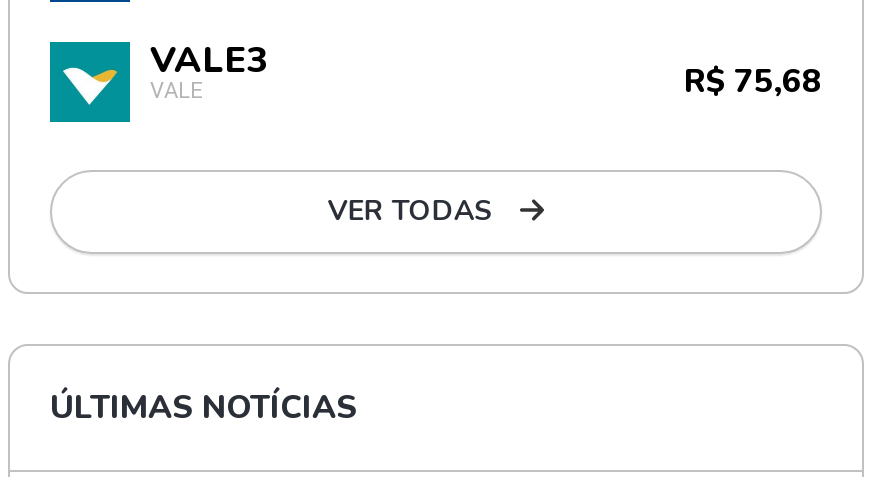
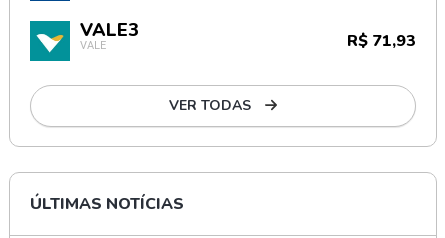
- R$ 75,68
+ R$ 71,93
